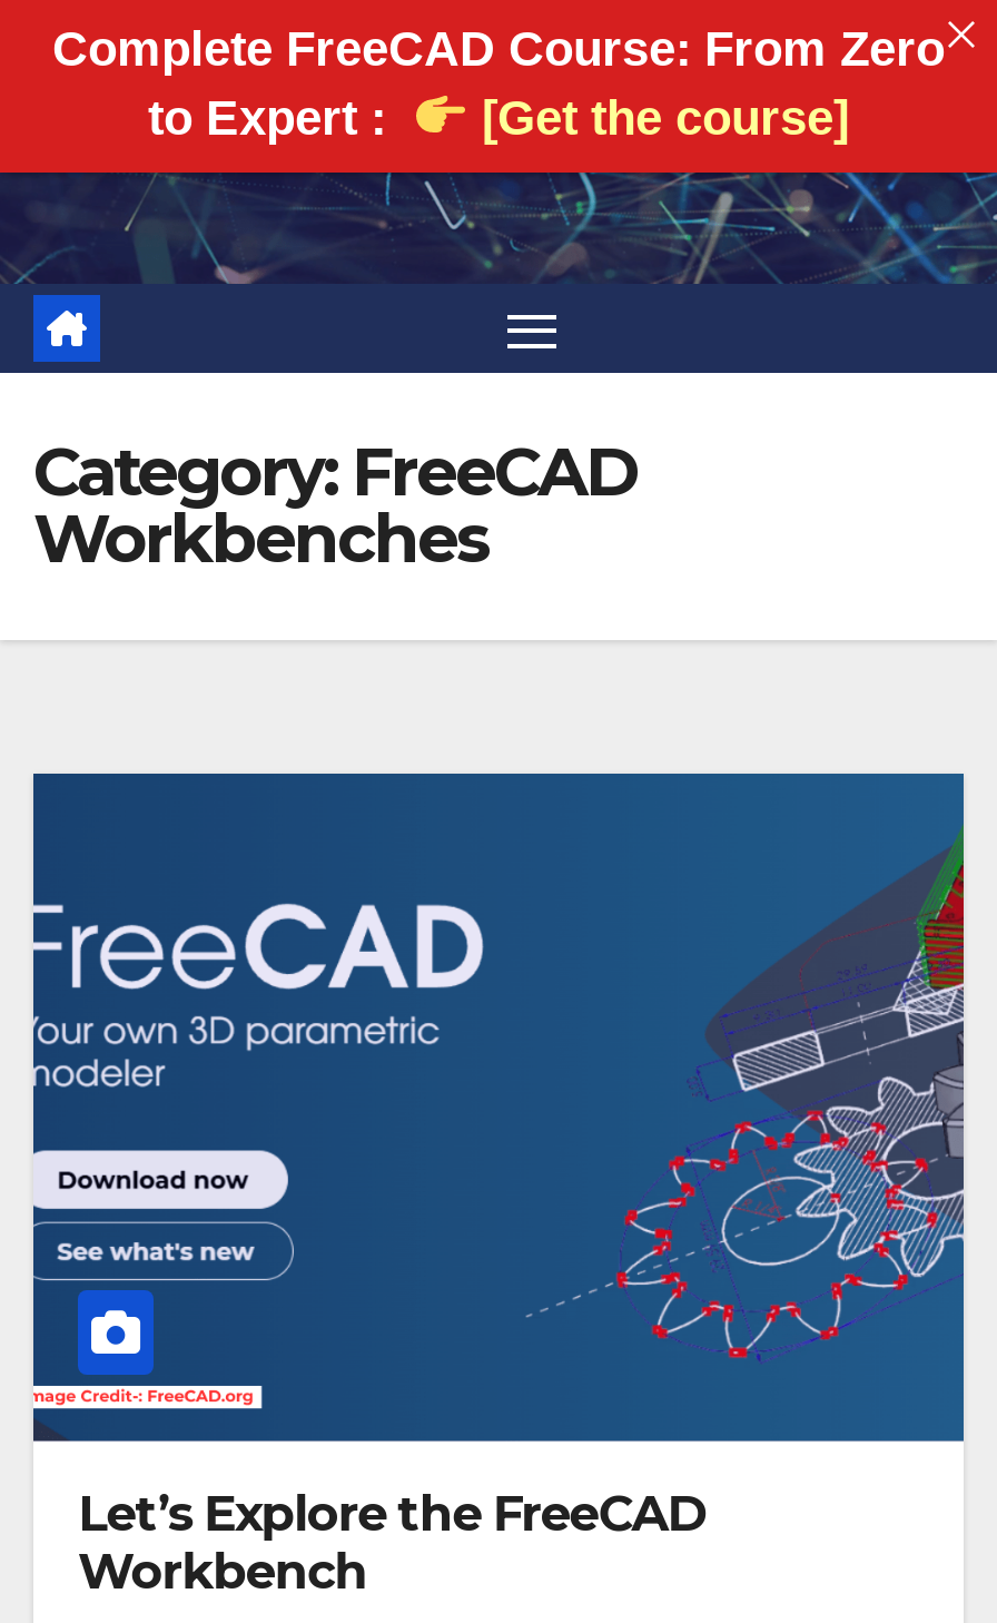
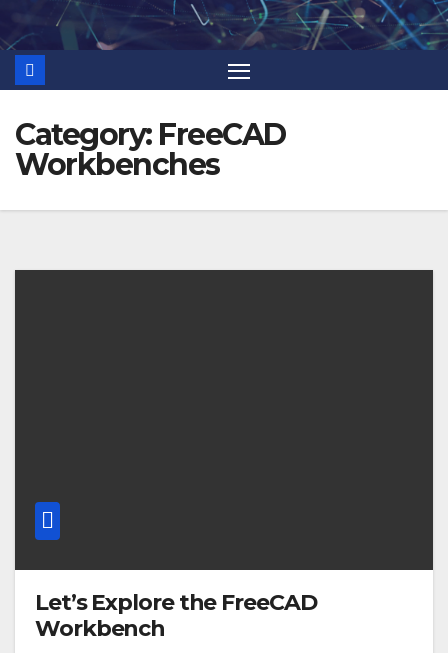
- Complete FreeCAD Course: From Zero
- to Expert :
- [Get the course]

- [image]
